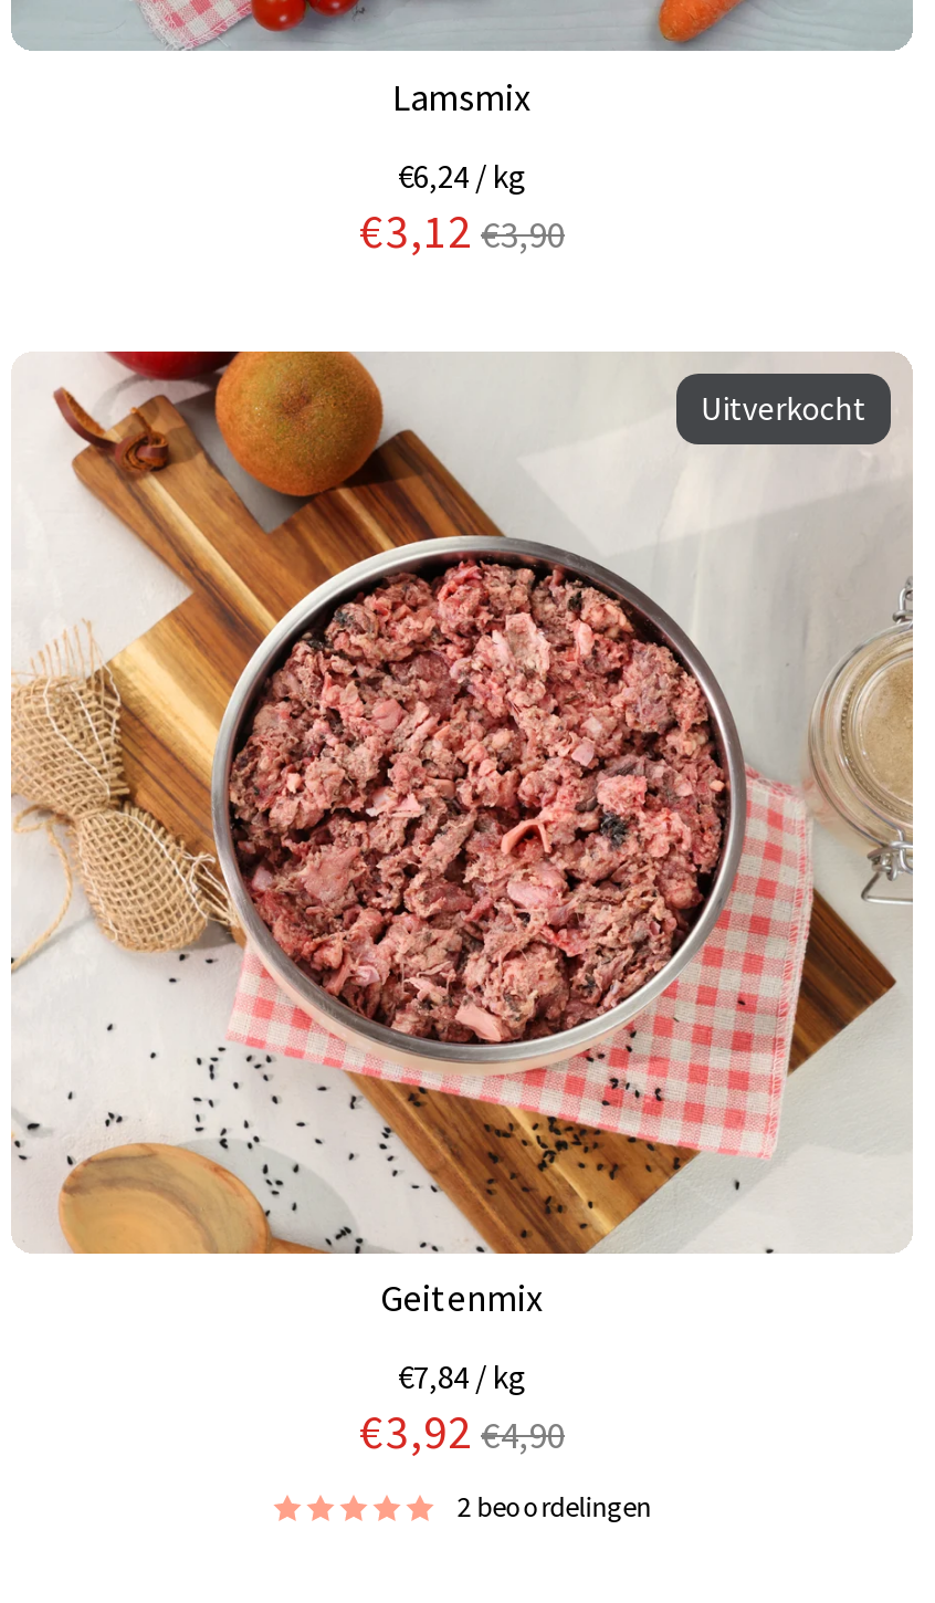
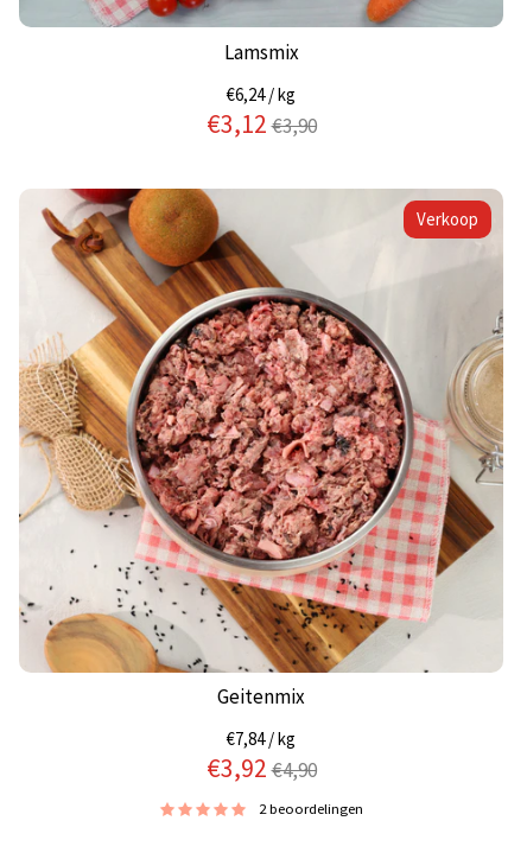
- Uitverkocht
+ Verkoop
